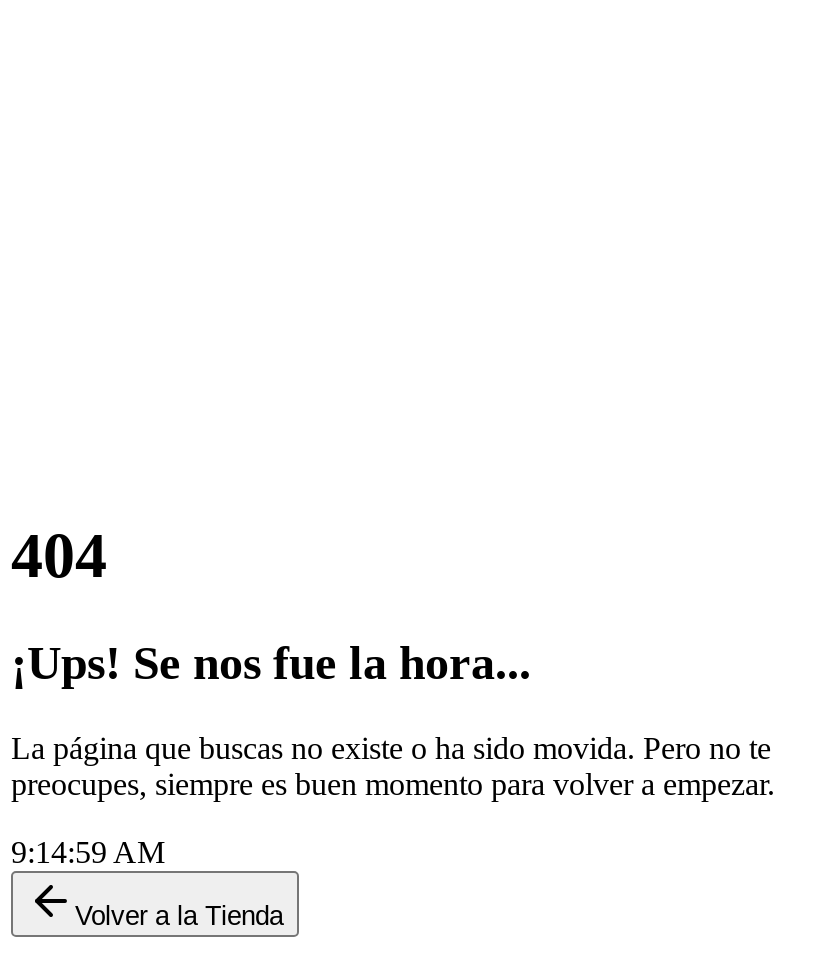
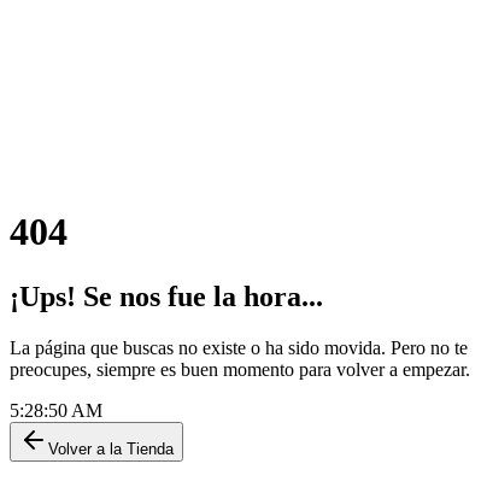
- 9:14:59 AM
+ 5:28:50 AM
